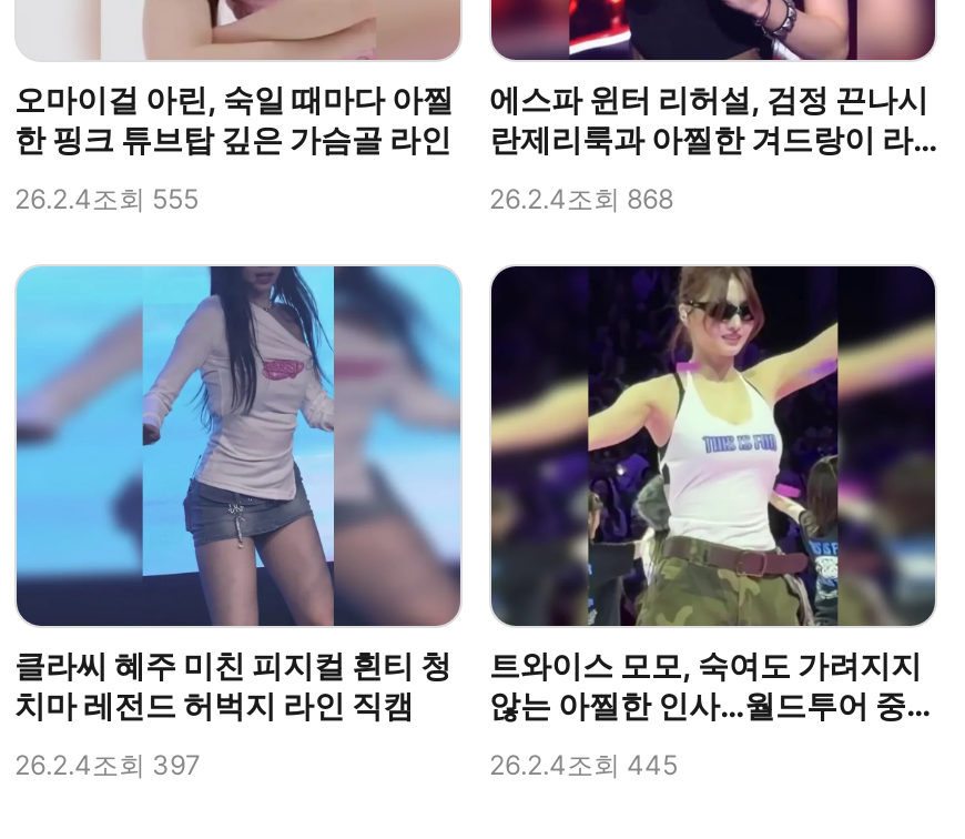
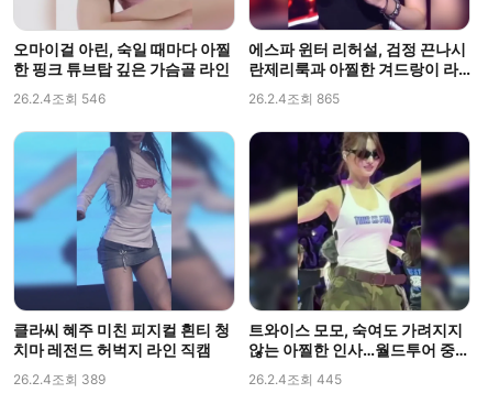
- 26.2.4조회 555
+ 26.2.4조회 546

- 26.2.4조회 868
+ 26.2.4조회 865

- 26.2.4조회 397
+ 26.2.4조회 389
